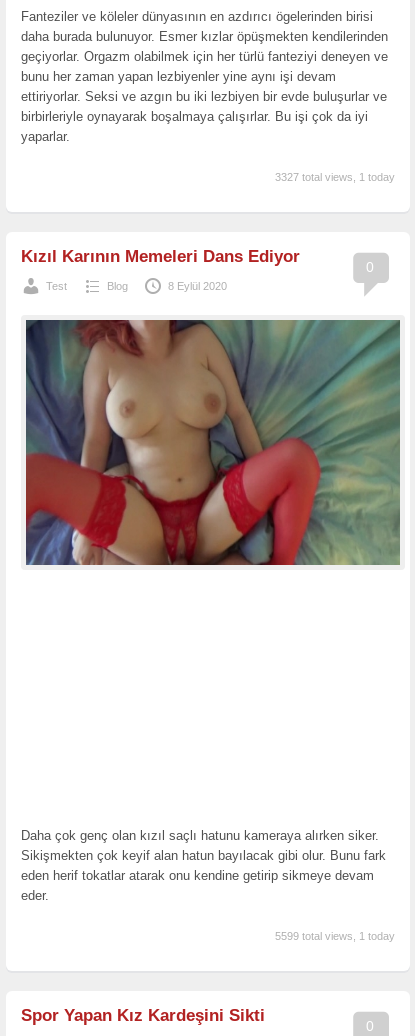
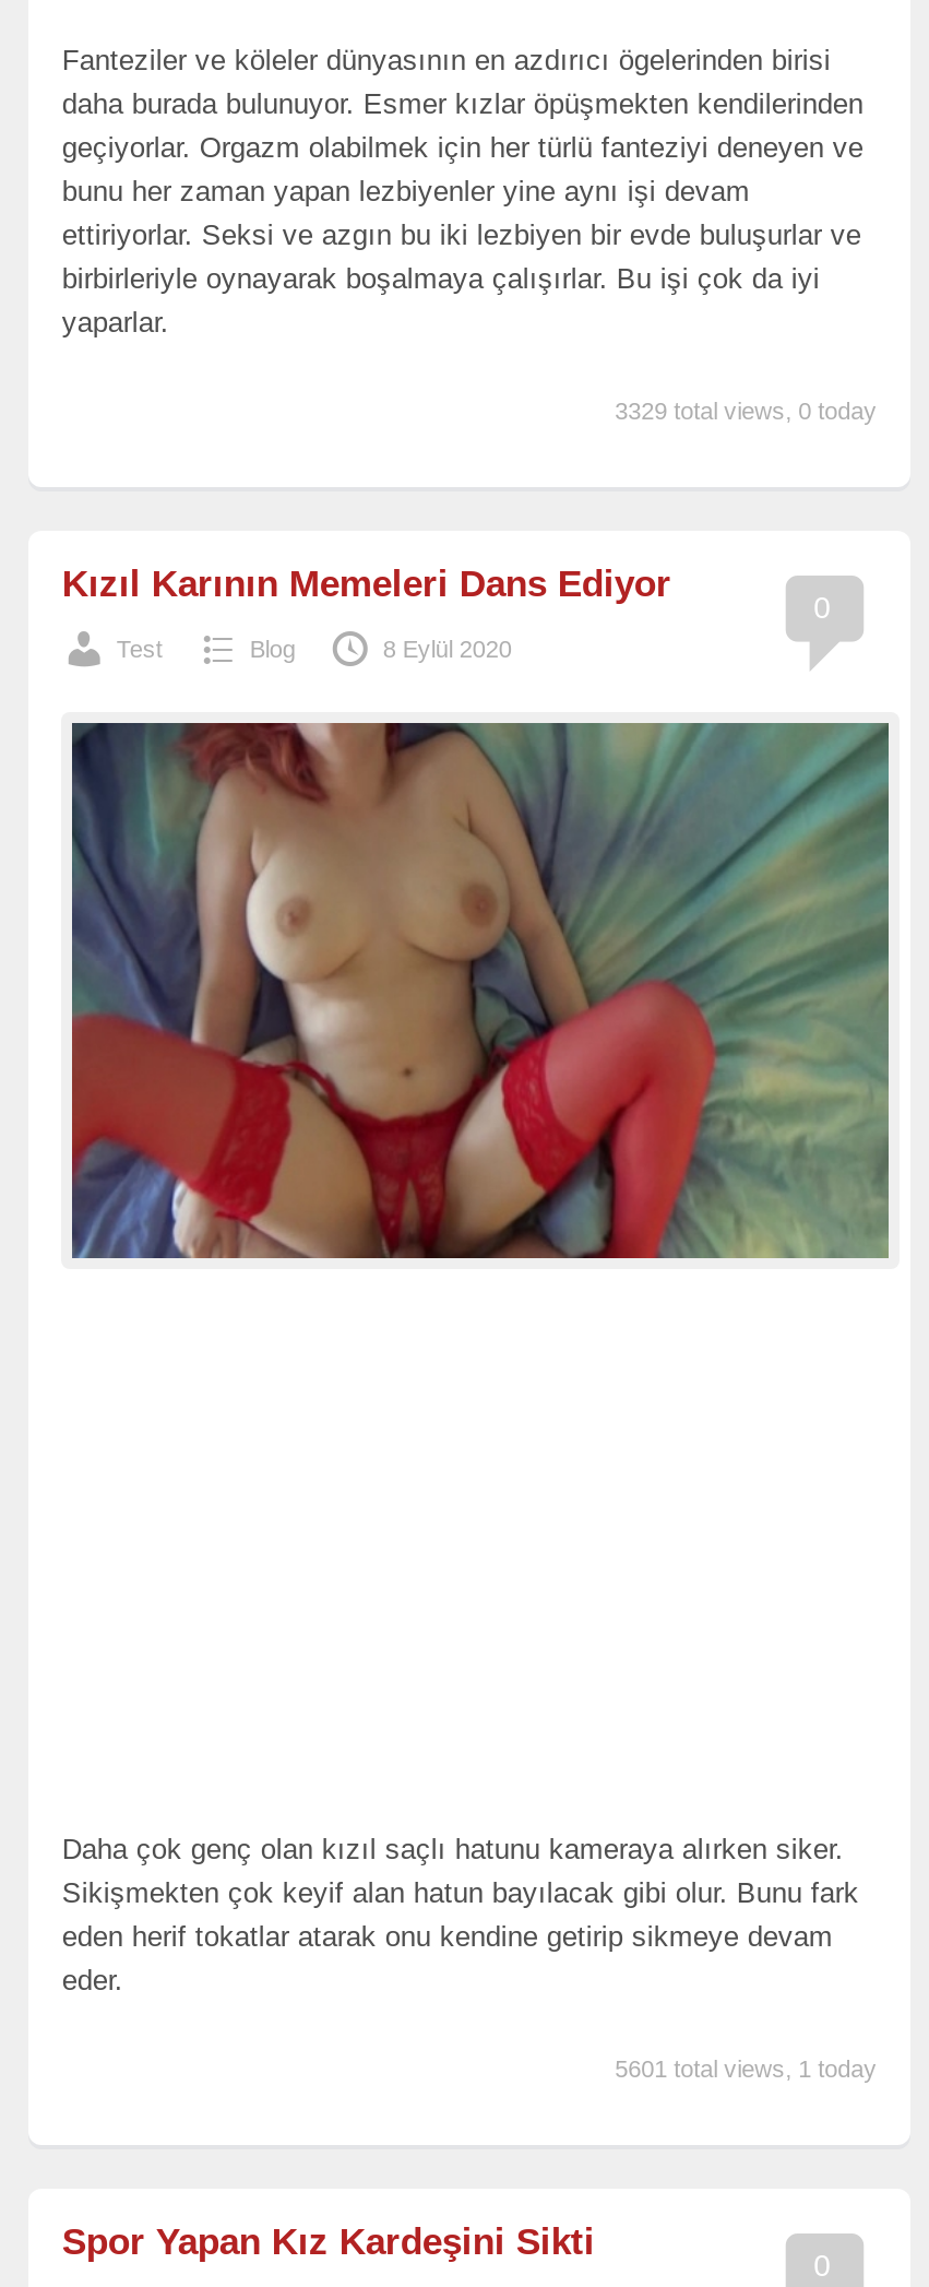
- 3327 total views, 1 today
+ 3329 total views, 0 today

- 5599 total views, 1 today
+ 5601 total views, 1 today
